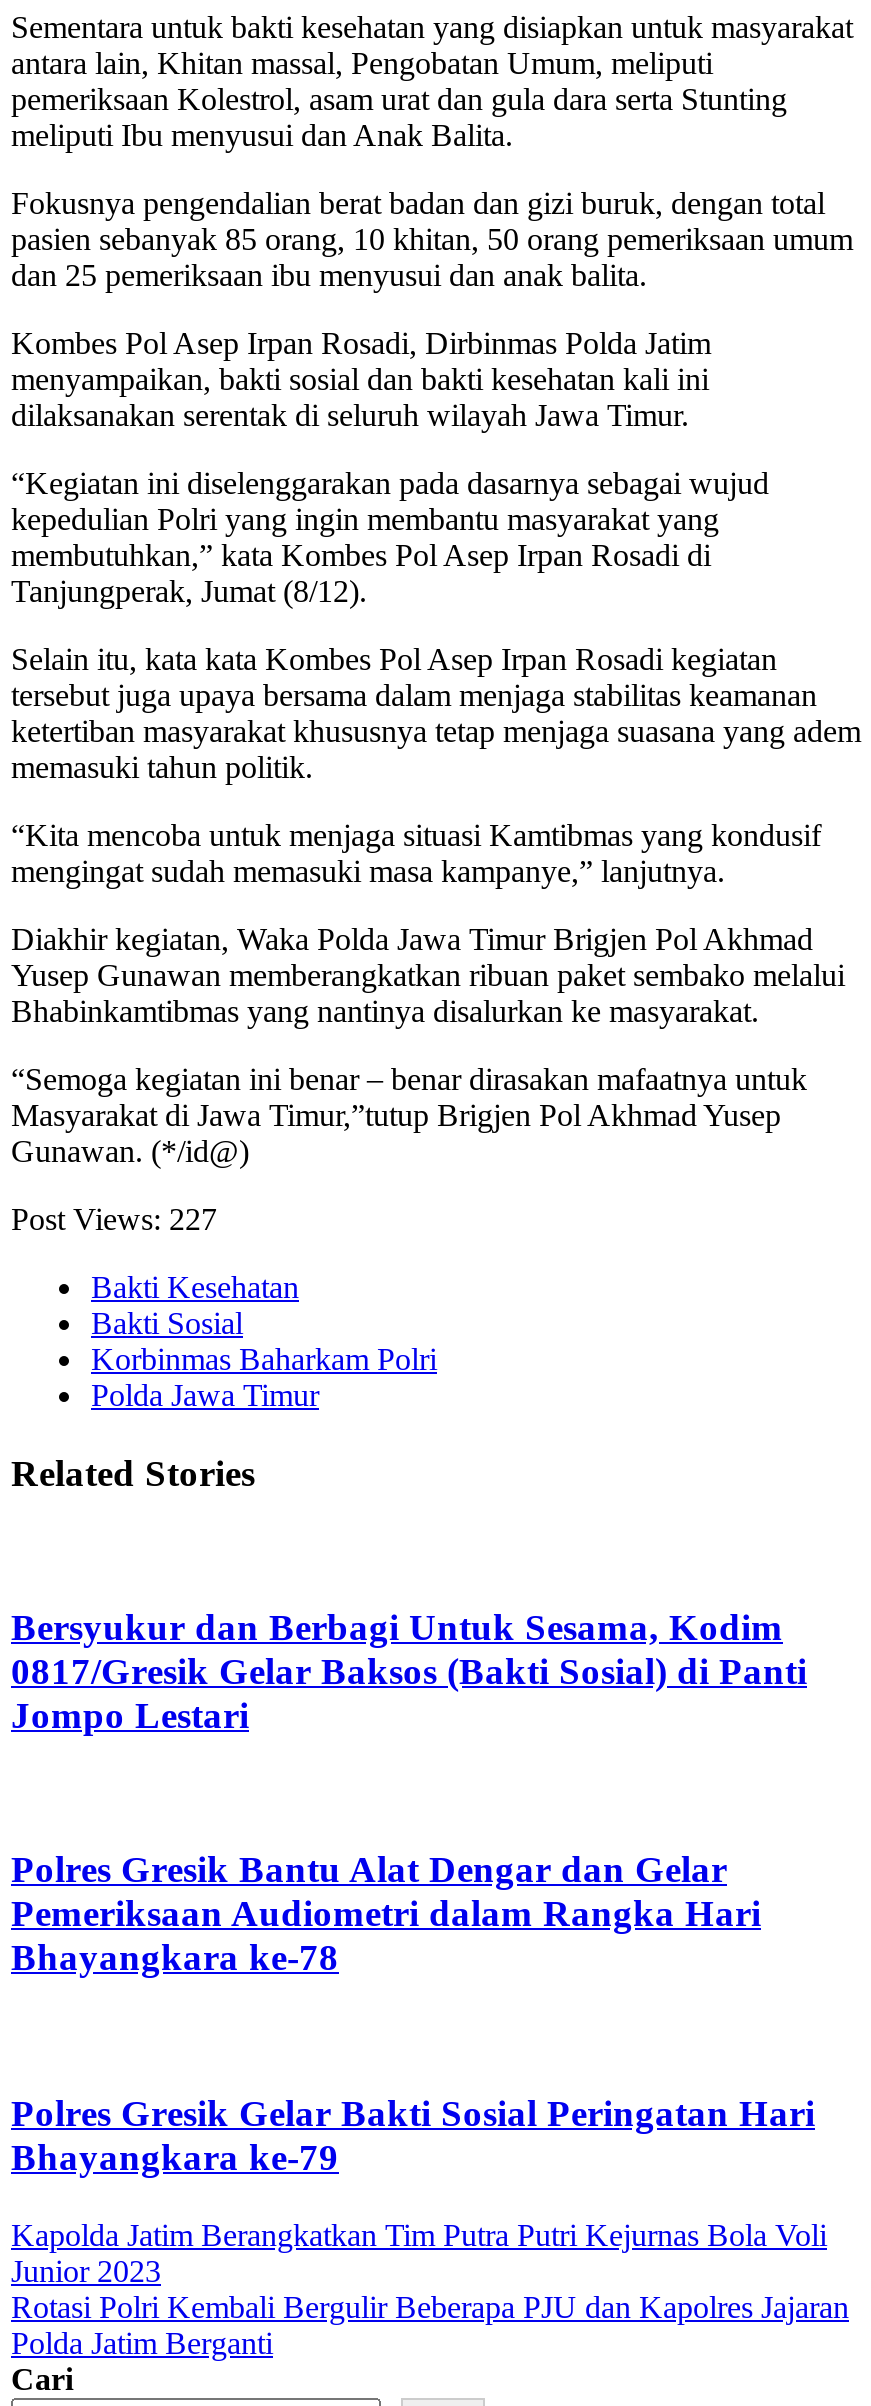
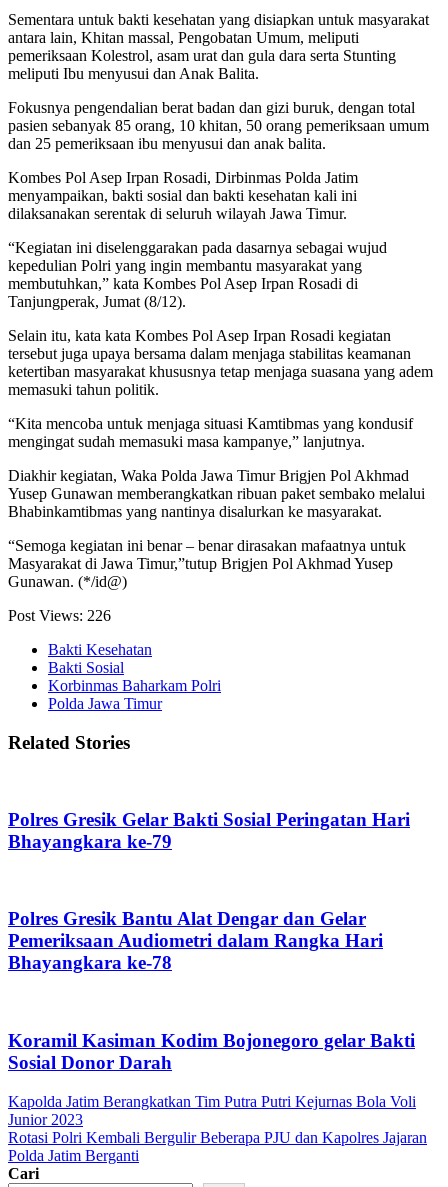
- Post Views: 227
+ Post Views: 226

- Bersyukur dan Berbagi Untuk Sesama, Kodim
- 0817/Gresik Gelar Baksos (Bakti Sosial) di Panti
- Jompo Lestari

+ Koramil Kasiman Kodim Bojonegoro gelar Bakti
+ Sosial Donor Darah

moved up: Polres Gresik Gelar Bakti Sosial Peringatan Hari | Bhayangkara ke-79
